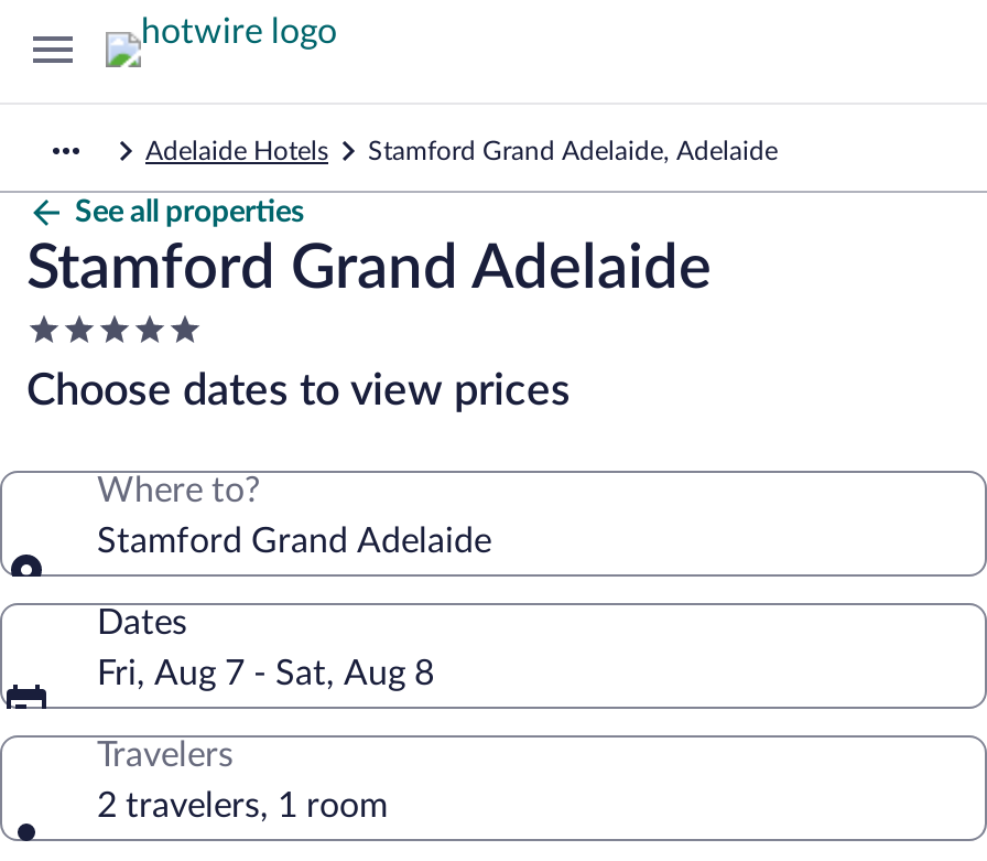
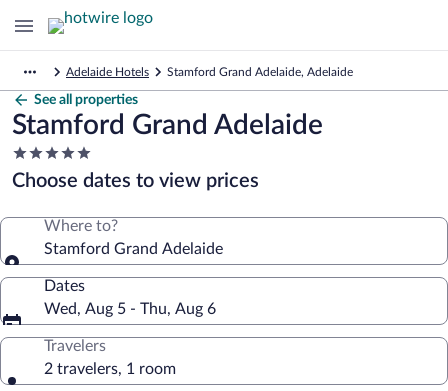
- Fri, Aug 7 - Sat, Aug 8
+ Wed, Aug 5 - Thu, Aug 6
